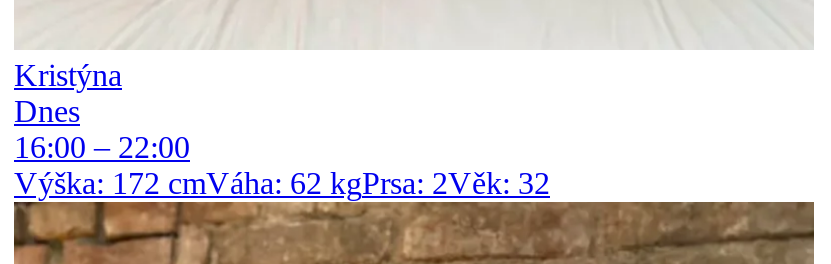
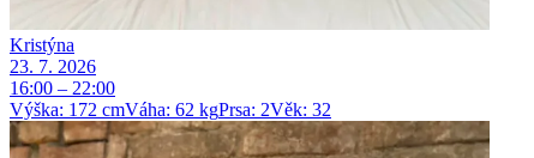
- Dnes
+ 23. 7. 2026
